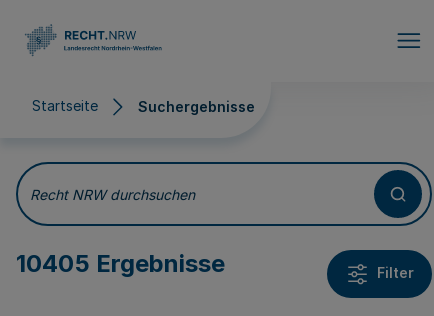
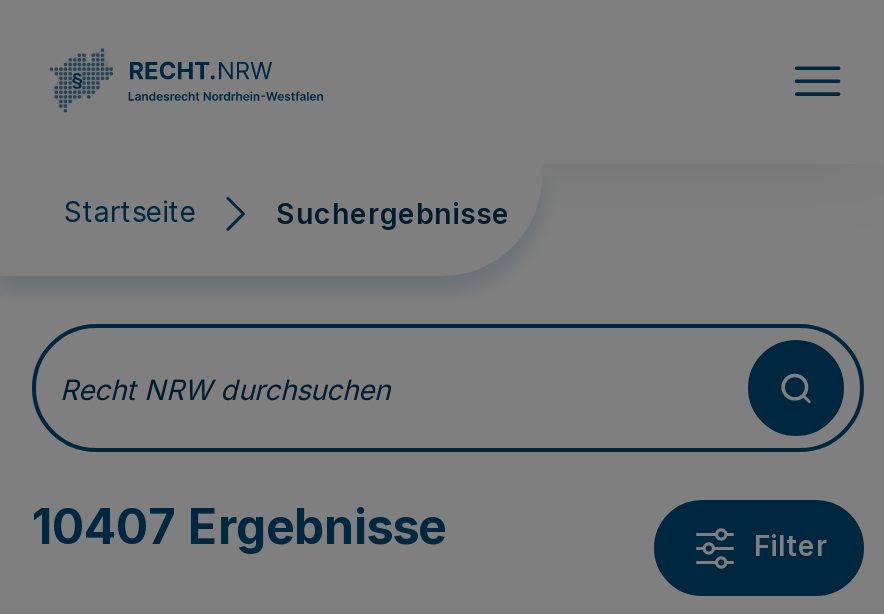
- 10405 Ergebnisse
+ 10407 Ergebnisse
